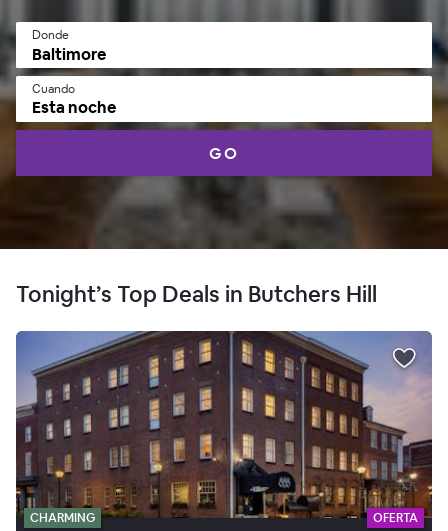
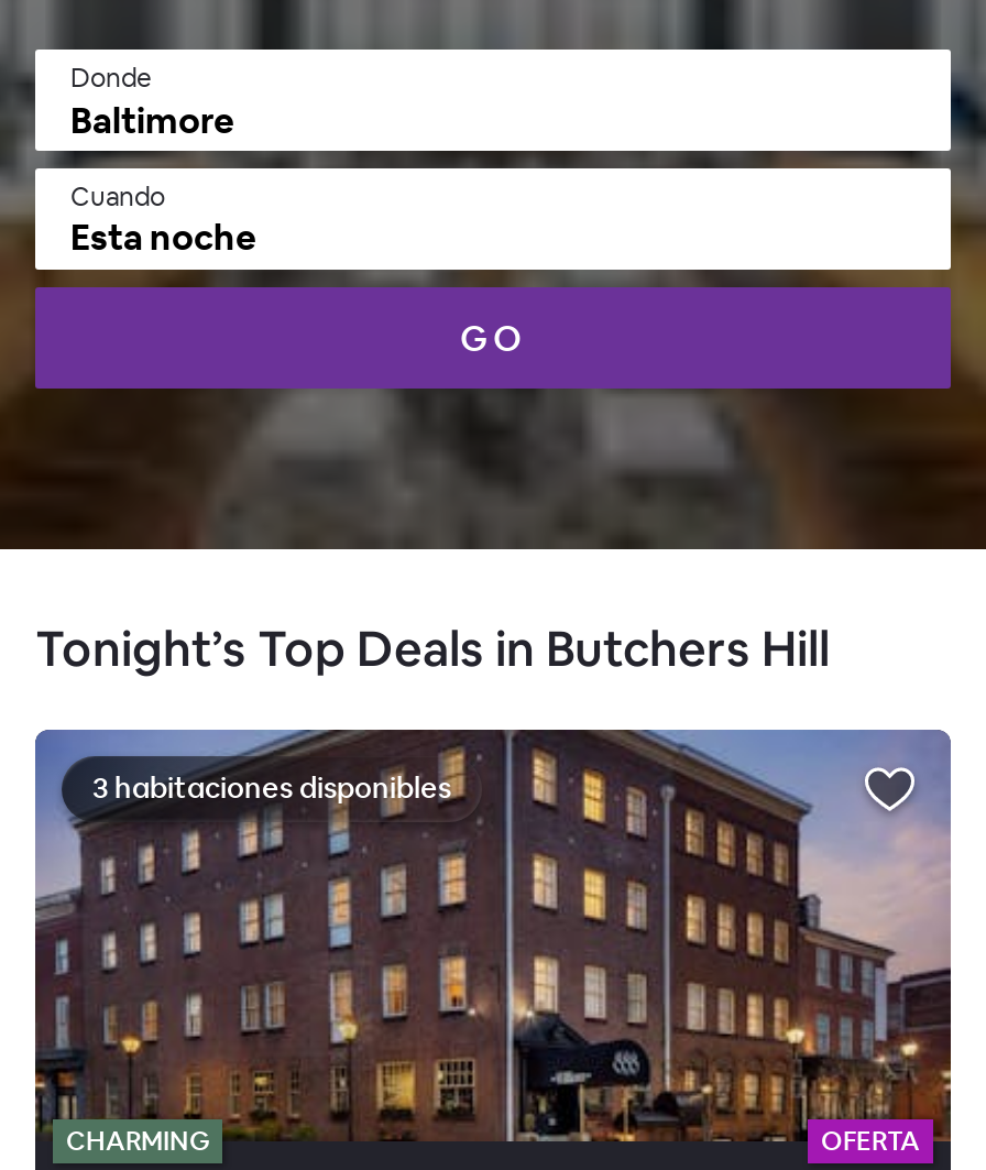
+ 3 habitaciones disponibles
